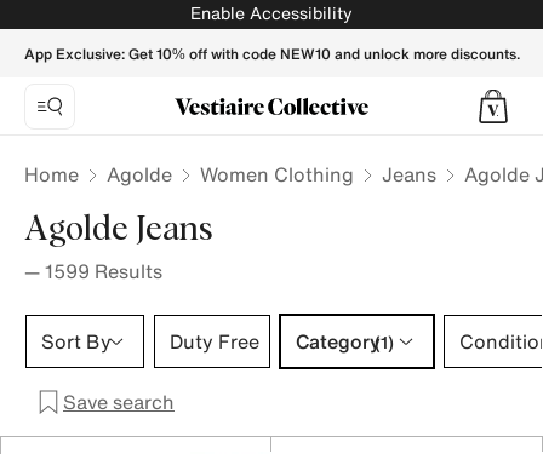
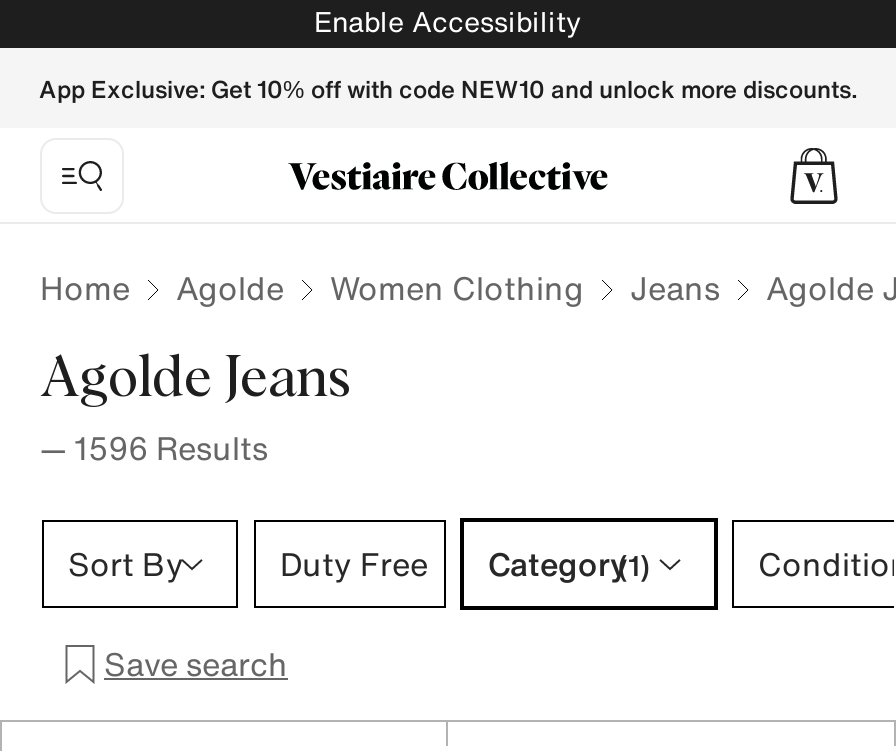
- — 1599 Results
+ — 1596 Results
